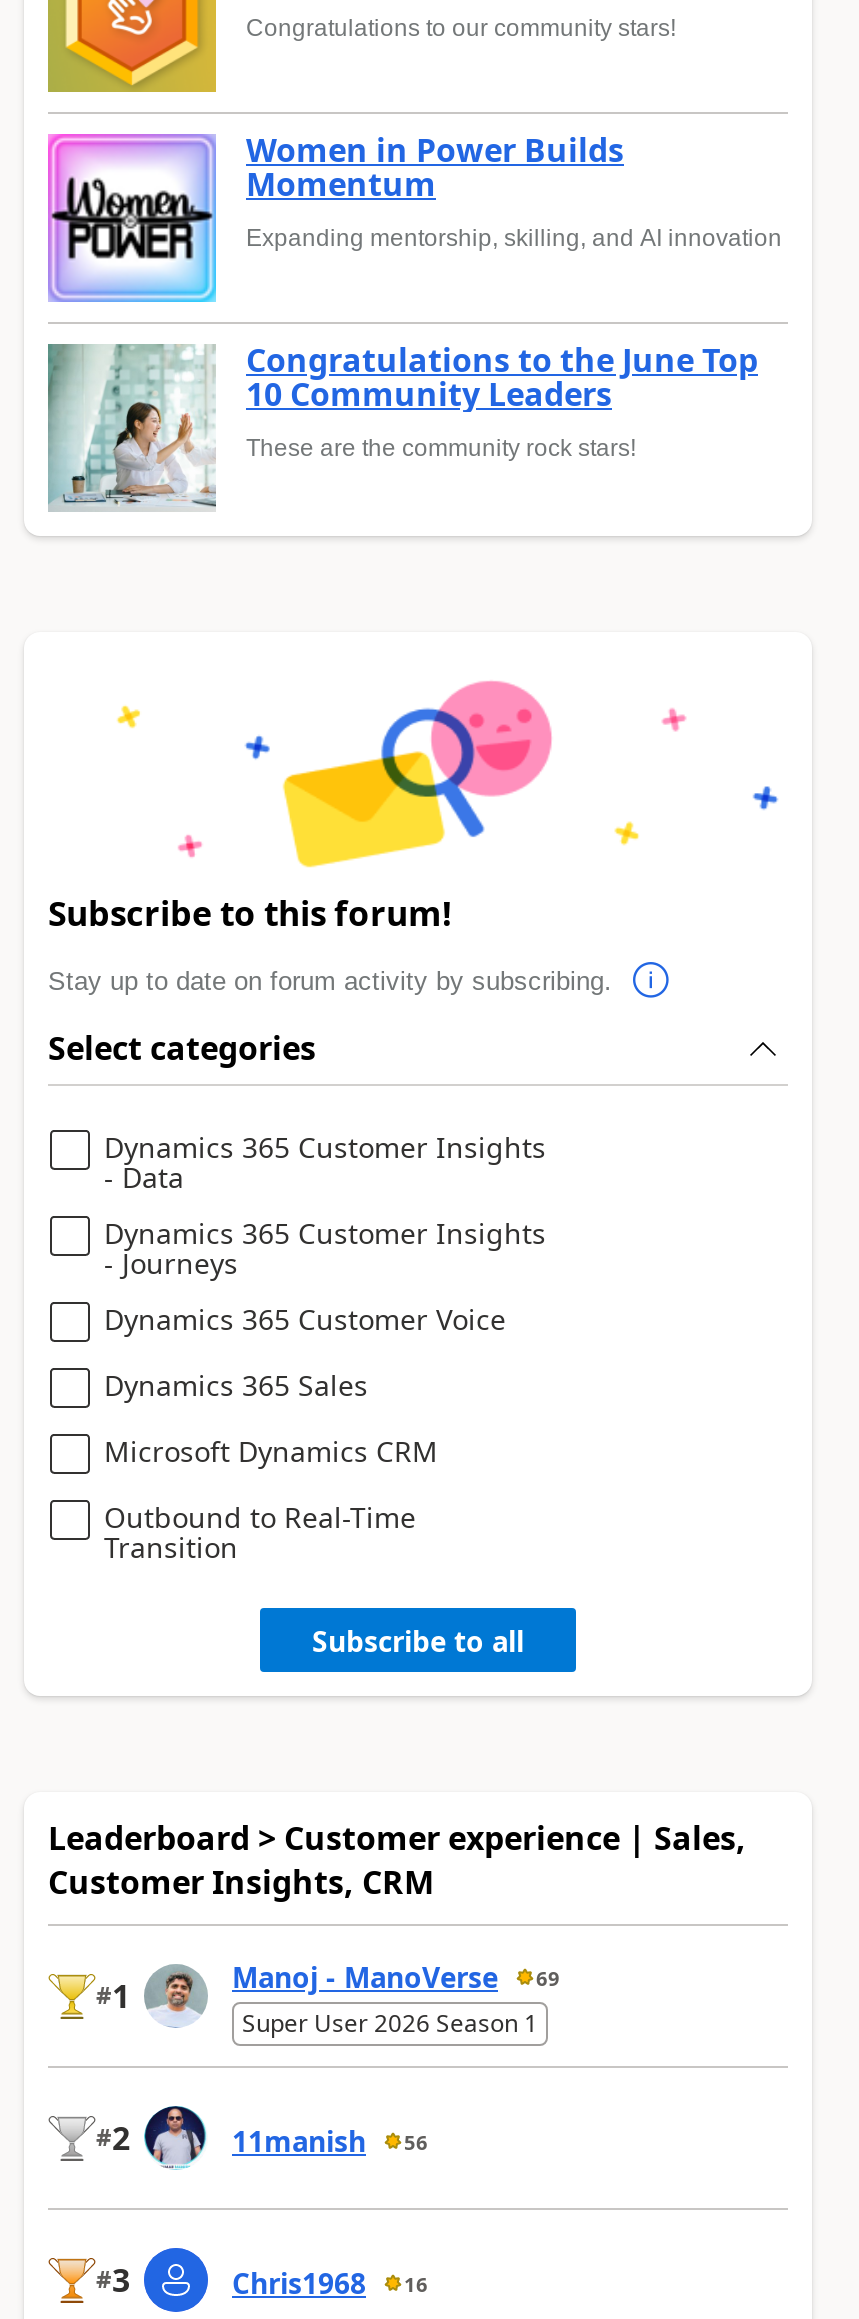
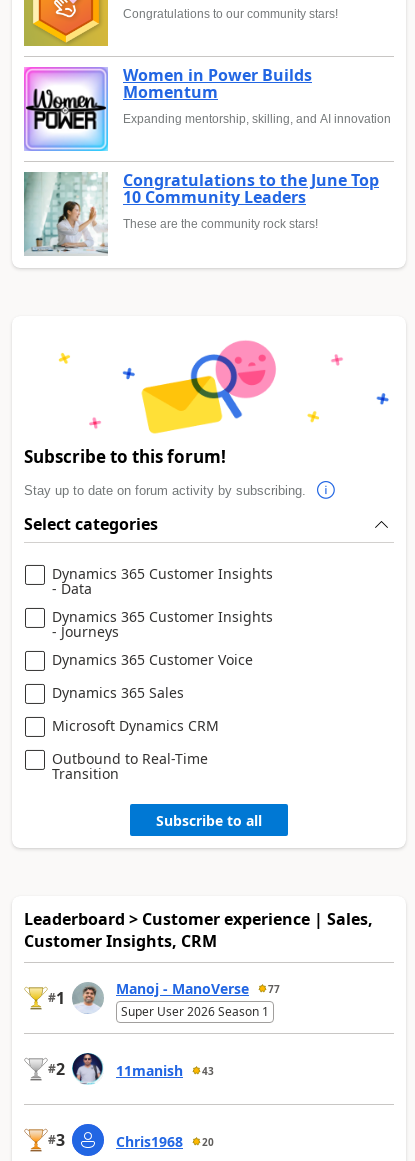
- Manoj - ManoVerse 69
+ Manoj - ManoVerse 77

- 11manish 56
+ 11manish 43

- Chris1968 16
+ Chris1968 20
